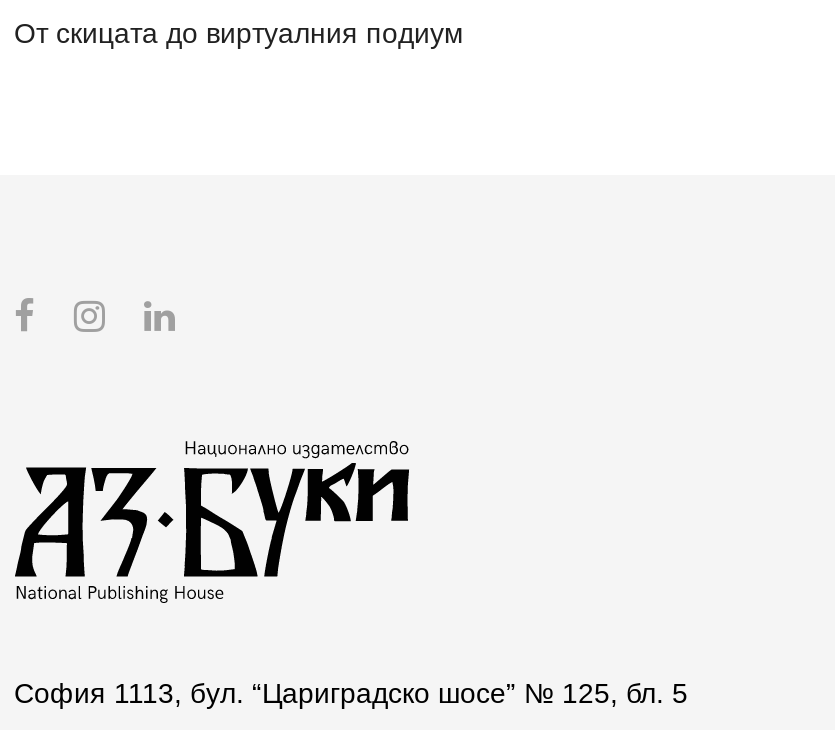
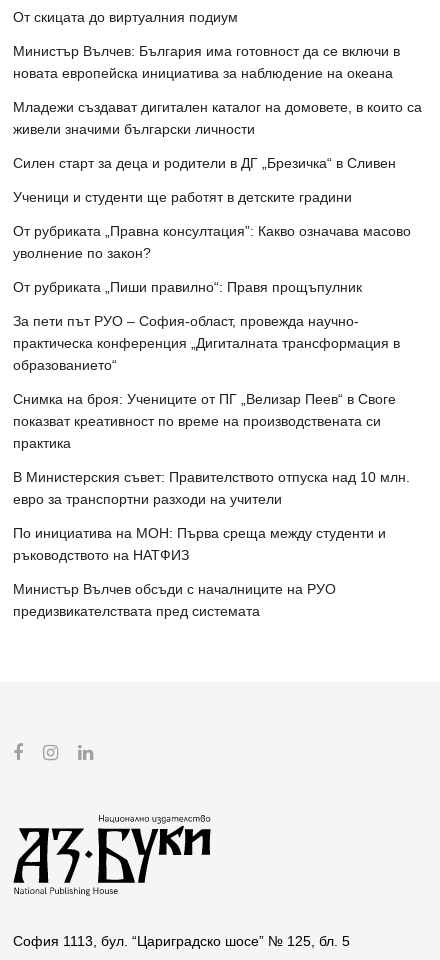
+ Министър Вълчев: България има готовност да се включи в
+ новата европейска инициатива за наблюдение на океана
+ Младежи създават дигитален каталог на домовете, в които са
+ живели значими български личности
+ Силен старт за деца и родители в ДГ „Брезичка“ в Сливен
+ Ученици и студенти ще работят в детските градини
+ От рубриката „Правна консултация”: Какво означава масово
+ уволнение по закон?
+ От рубриката „Пиши правилно“: Правя прощъпулник
+ За пети път РУО – София-област, провежда научно-
+ практическа конференция „Дигиталната трансформация в
+ образованието“
+ Снимка на броя: Учениците от ПГ „Велизар Пеев“ в Своге
+ показват креативност по време на производствената си
+ практика
+ В Министерския съвет: Правителството отпуска над 10 млн.
+ евро за транспортни разходи на учители
+ По инициатива на МОН: Първа среща между студенти и
+ ръководството на НАТФИЗ
+ Министър Вълчев обсъди с началниците на РУО
+ предизвикателствата пред системата
